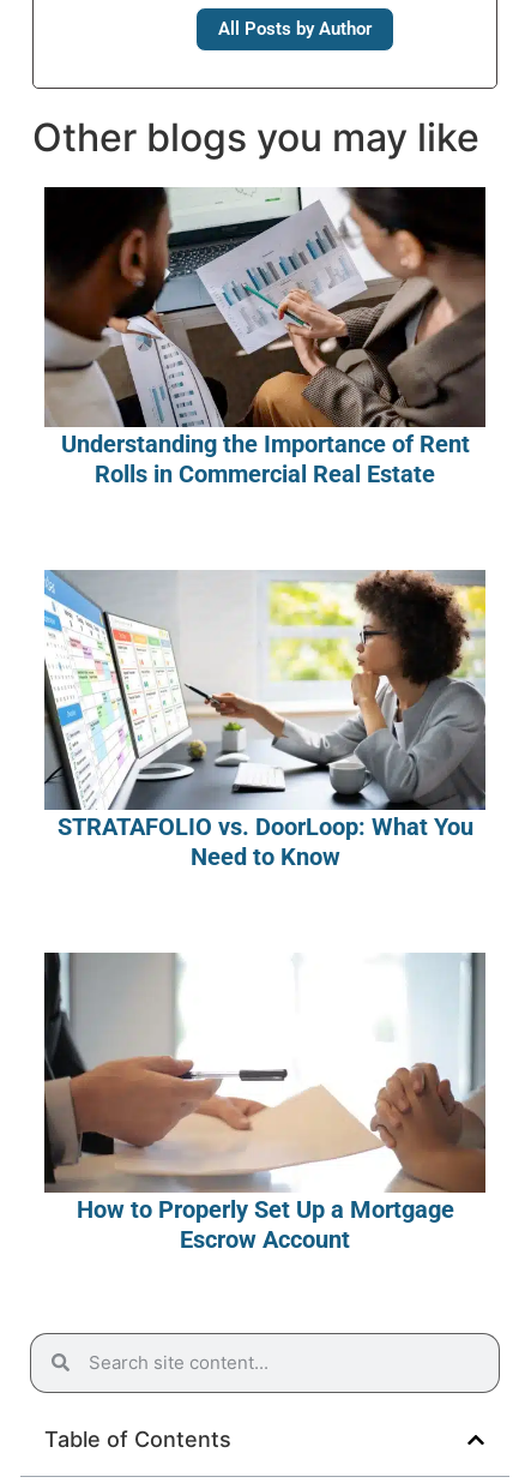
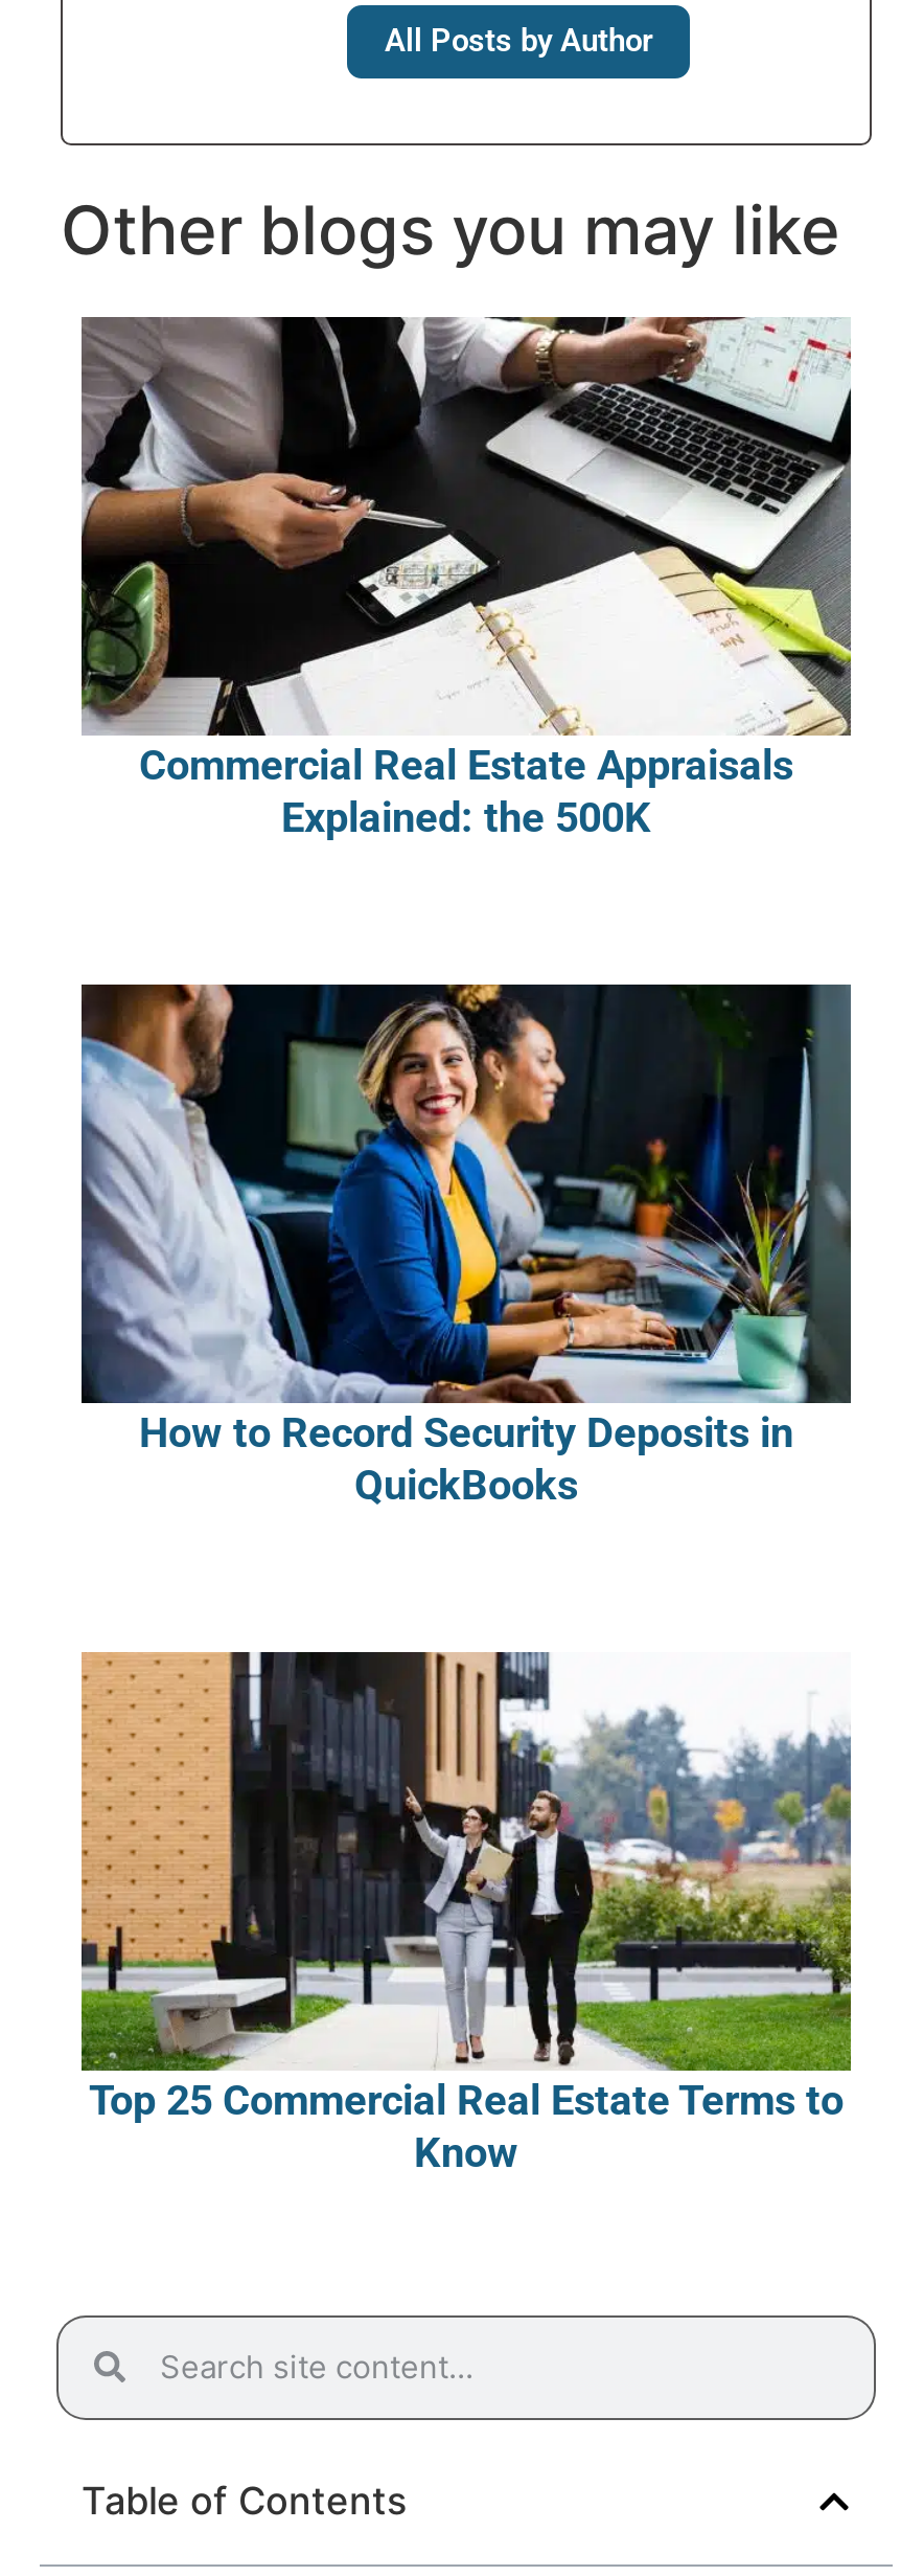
- [image]
- Understanding the Importance of Rent
- Rolls in Commercial Real Estate
+ [image]
+ Commercial Real Estate Appraisals
+ Explained: the 500K

- [image]
- STRATAFOLIO vs. DoorLoop: What You
- Need to Know
+ [image]
+ How to Record Security Deposits in
+ QuickBooks

- [image]
- How to Properly Set Up a Mortgage
- Escrow Account
+ [image]
+ Top 25 Commercial Real Estate Terms to
+ Know
